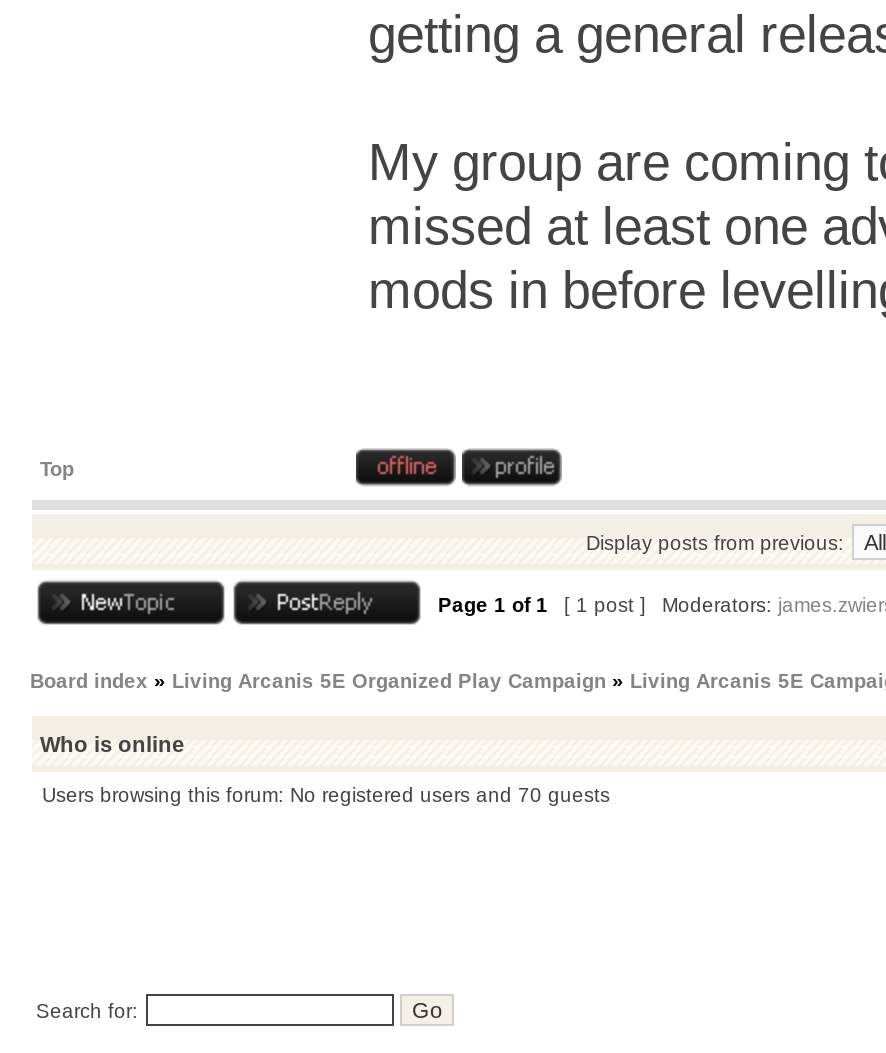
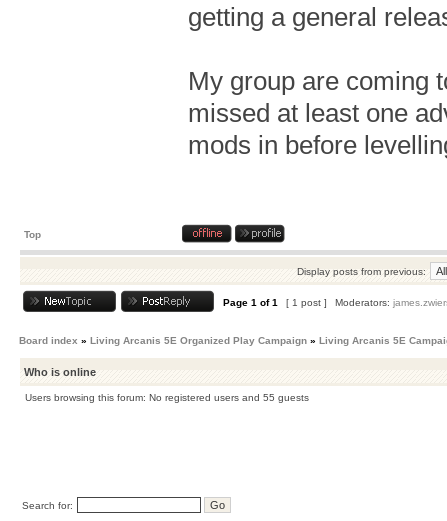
- Users browsing this forum: No registered users and 70 guests
+ Users browsing this forum: No registered users and 55 guests
